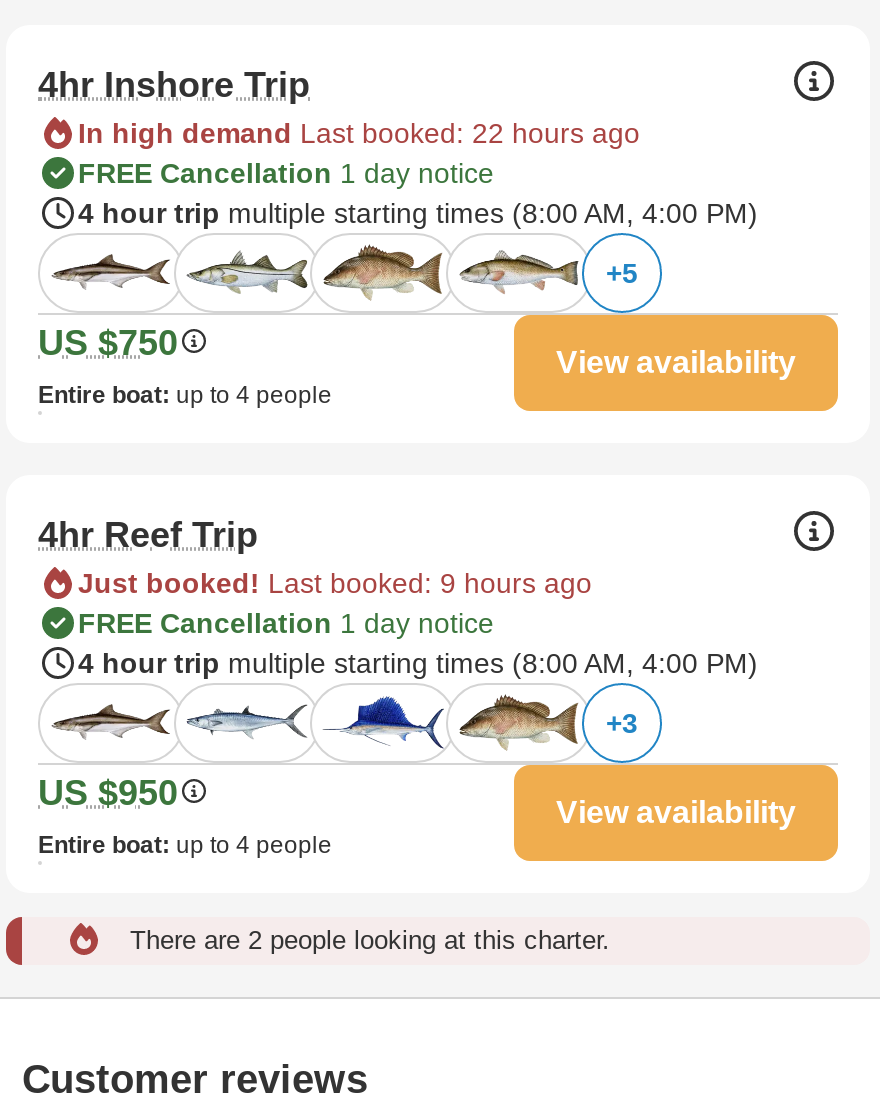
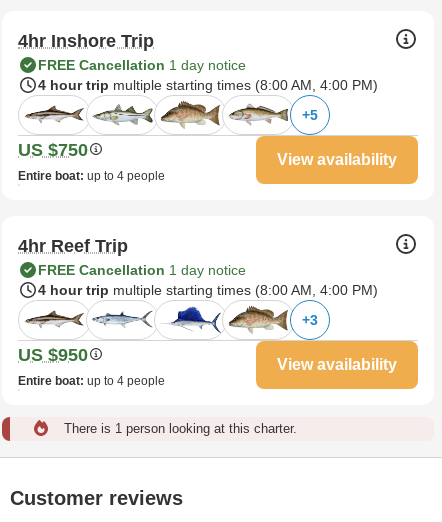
- In high demand Last booked: 22 hours ago

- Just booked! Last booked: 9 hours ago

- There are 2 people looking at this charter.
+ There is 1 person looking at this charter.
